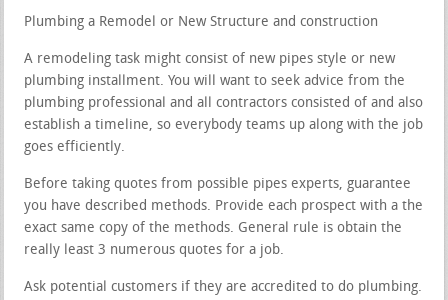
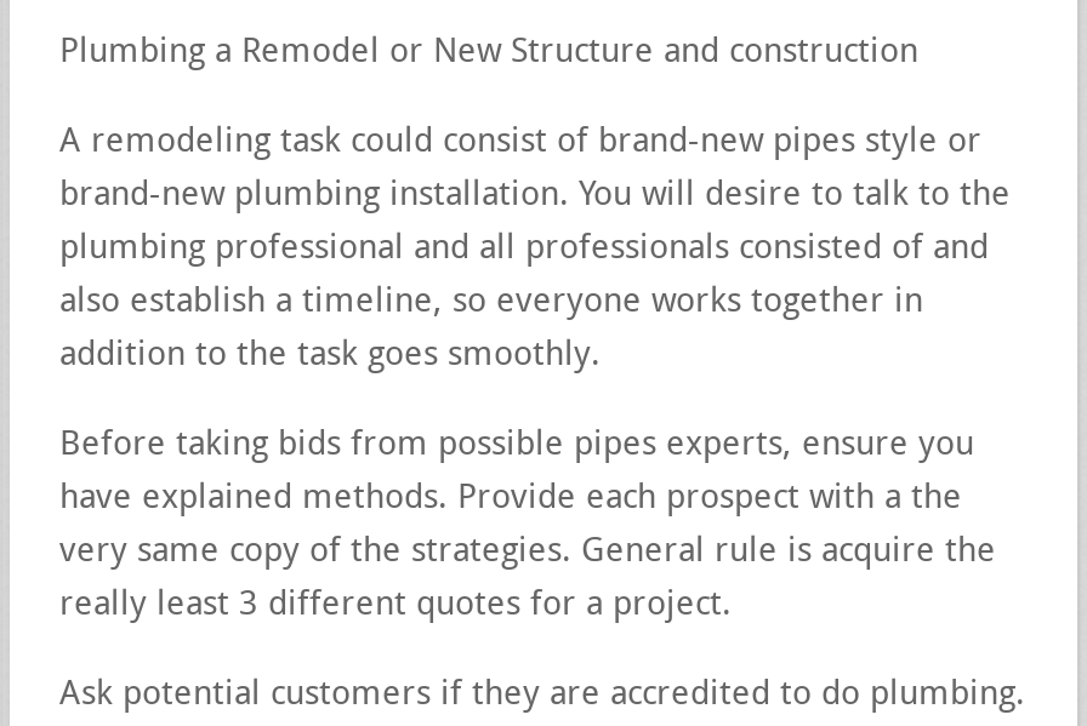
- A remodeling task might consist of new pipes style or new
+ A remodeling task could consist of brand-new pipes style or

- plumbing installment. You will want to seek advice from the
+ brand-new plumbing installation. You will desire to talk to the

- plumbing professional and all contractors consisted of and also
+ plumbing professional and all professionals consisted of and

- establish a timeline, so everybody teams up along with the job
+ also establish a timeline, so everyone works together in

- goes efficiently.
+ addition to the task goes smoothly.

- Before taking quotes from possible pipes experts, guarantee
+ Before taking bids from possible pipes experts, ensure you

- you have described methods. Provide each prospect with a the
+ have explained methods. Provide each prospect with a the

- exact same copy of the methods. General rule is obtain the
+ very same copy of the strategies. General rule is acquire the

- really least 3 numerous quotes for a job.
+ really least 3 different quotes for a project.
